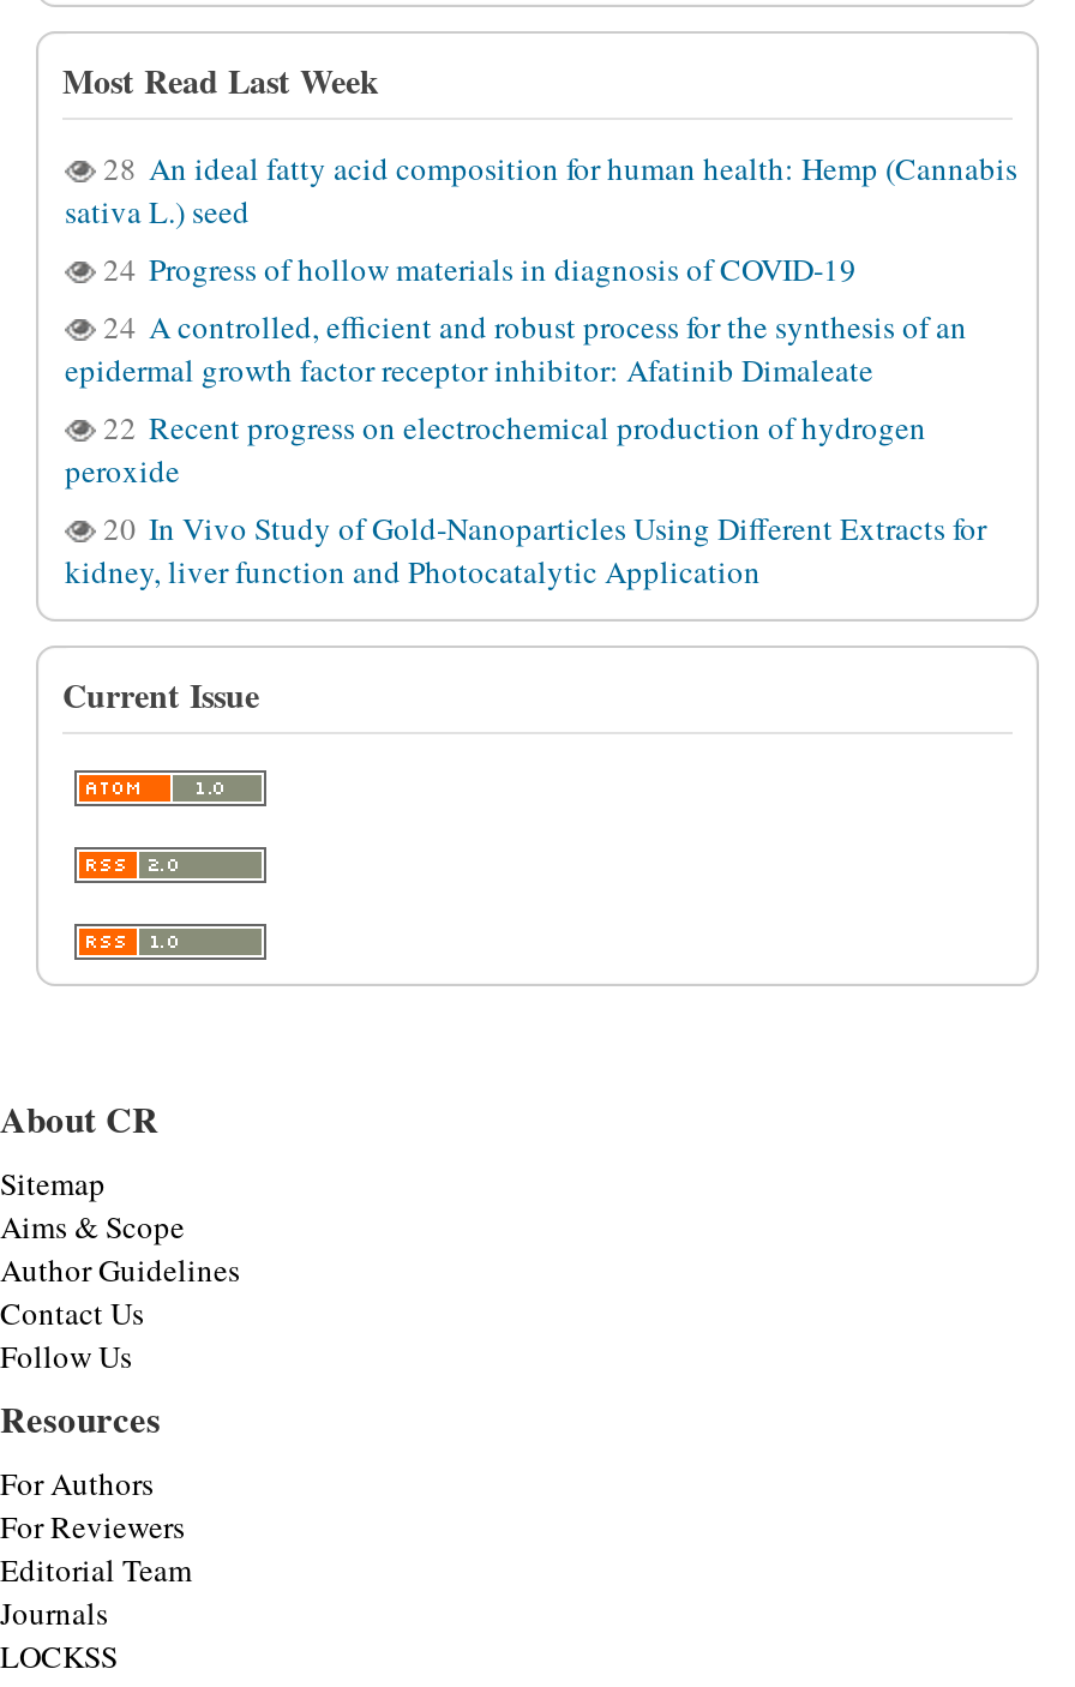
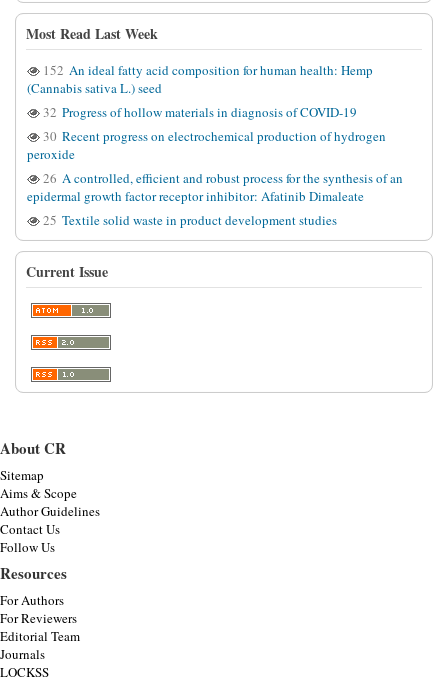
- 28 An ideal fatty acid composition for human health: Hemp (Cannabis
- sativa L.) seed
- 24
+ 152 An ideal fatty acid composition for human health: Hemp
+ (Cannabis sativa L.) seed
+ 32

- 24 A controlled, efficient and robust process for the synthesis of an
- 22 Recent progress on electrochemical production of hydrogen
+ 30 Recent progress on electrochemical production of hydrogen

moved down: epidermal growth factor receptor inhibitor: Afatinib Dimaleate

moved up: peroxide

- 20 In Vivo Study of Gold-Nanoparticles Using Different Extracts for
- kidney, liver function and Photocatalytic Application
+ 26 A controlled, efficient and robust process for the synthesis of an
+ 25 Textile solid waste in product development studies
